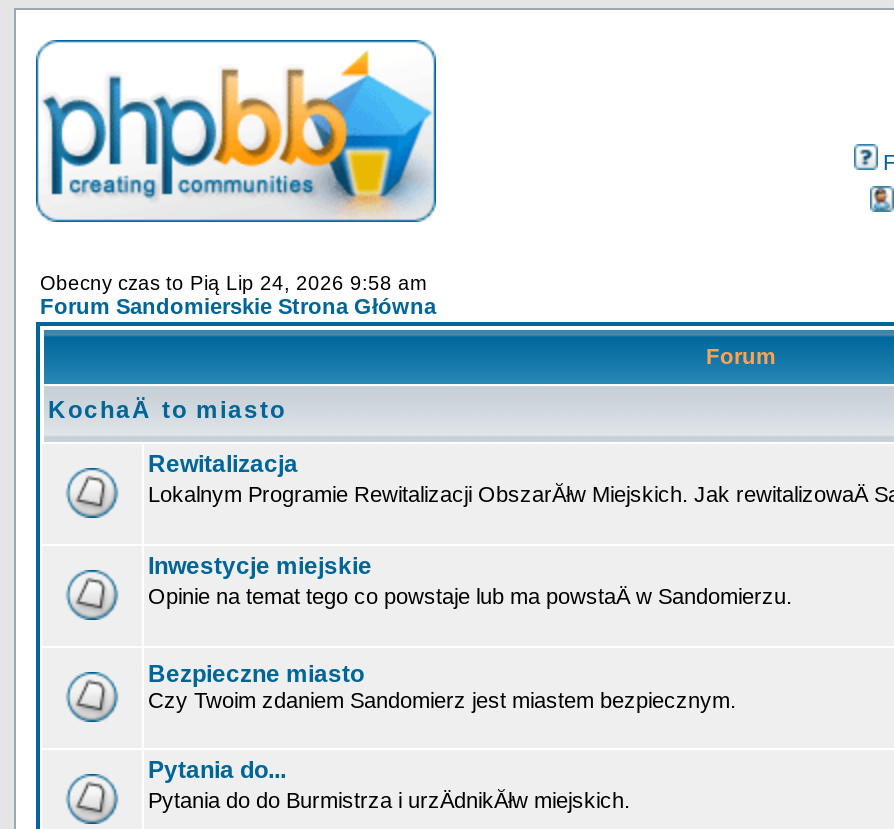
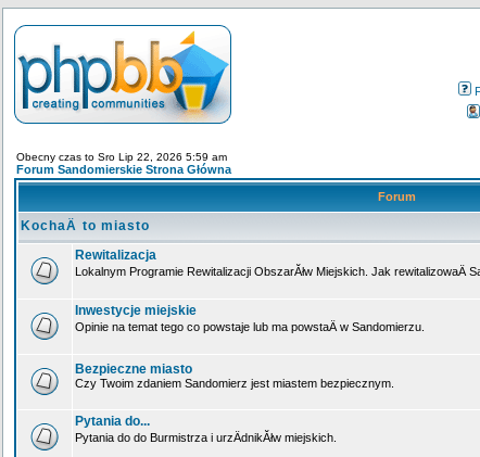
- Obecny czas to Pią Lip 24, 2026 9:58 am
+ Obecny czas to Sro Lip 22, 2026 5:59 am
